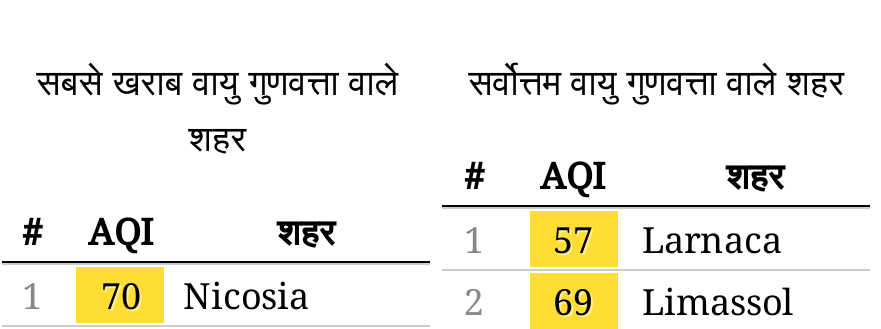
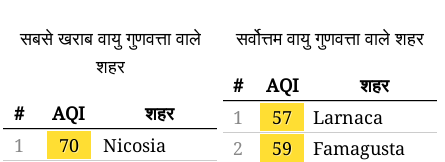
- 69
- Limassol
+ 59
+ Famagusta
